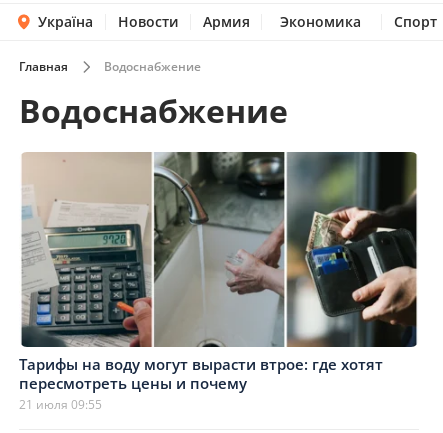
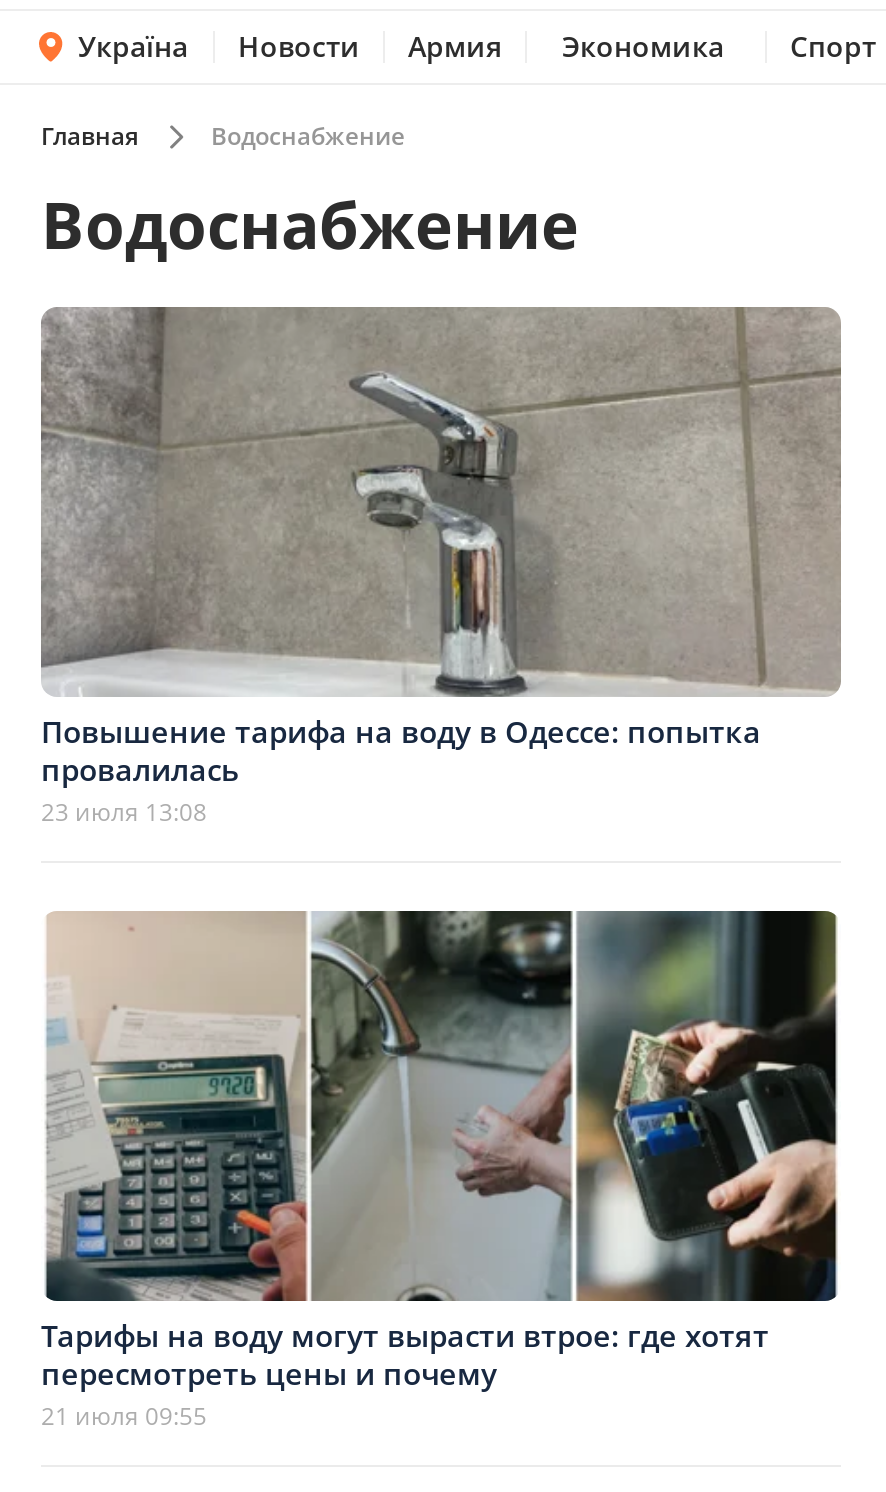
+ [image]
+ Повышение тарифа на воду в Одессе: попытка
+ провалилась
+ 23 июля 13:08
